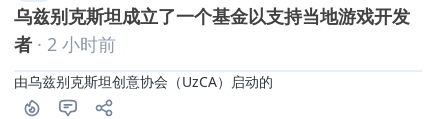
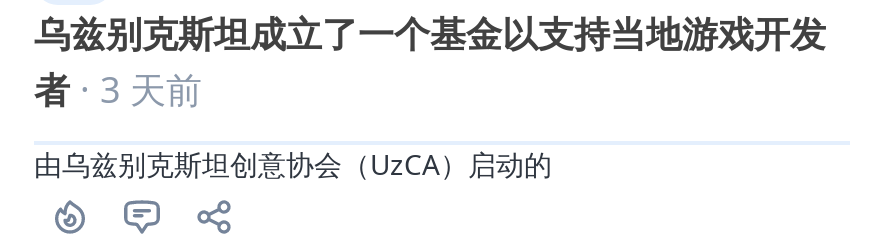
- 者· 2 小时前
+ 者· 3 天前
